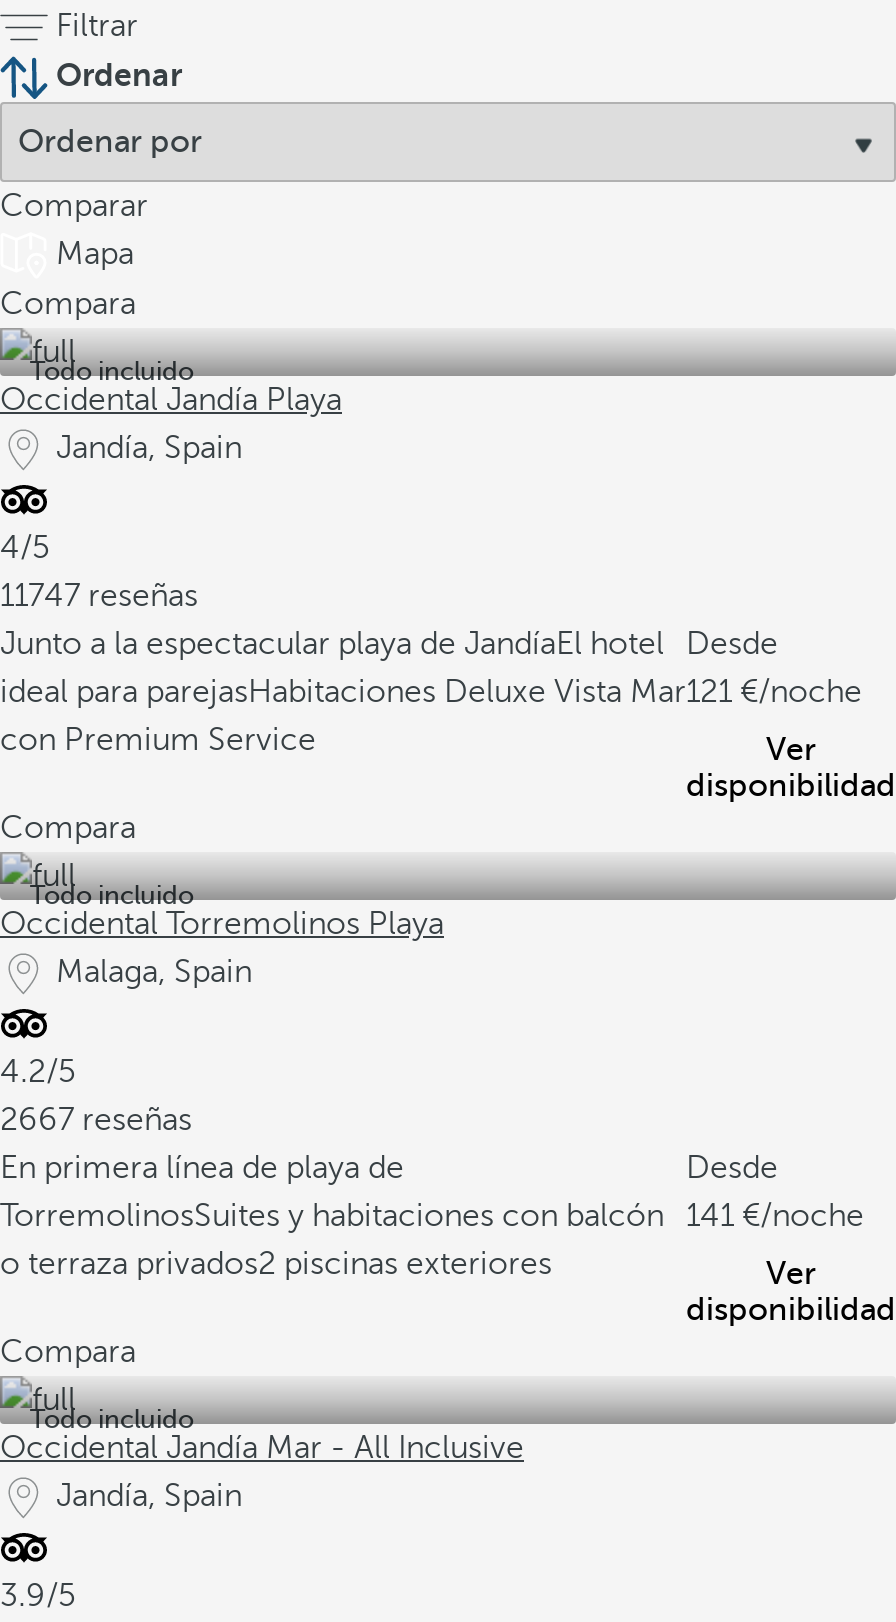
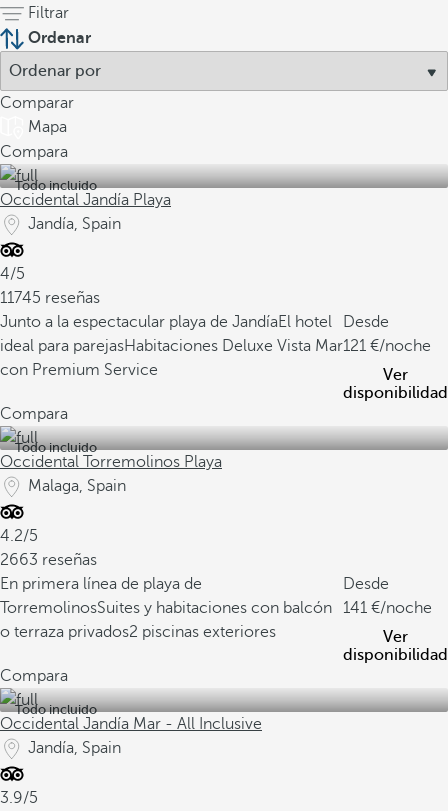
- 11747 reseñas
+ 11745 reseñas

- 2667 reseñas
+ 2663 reseñas
